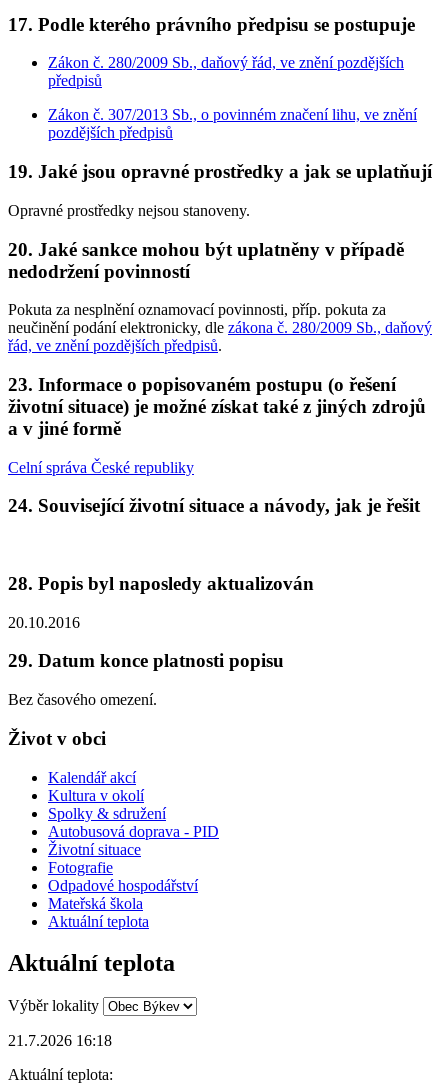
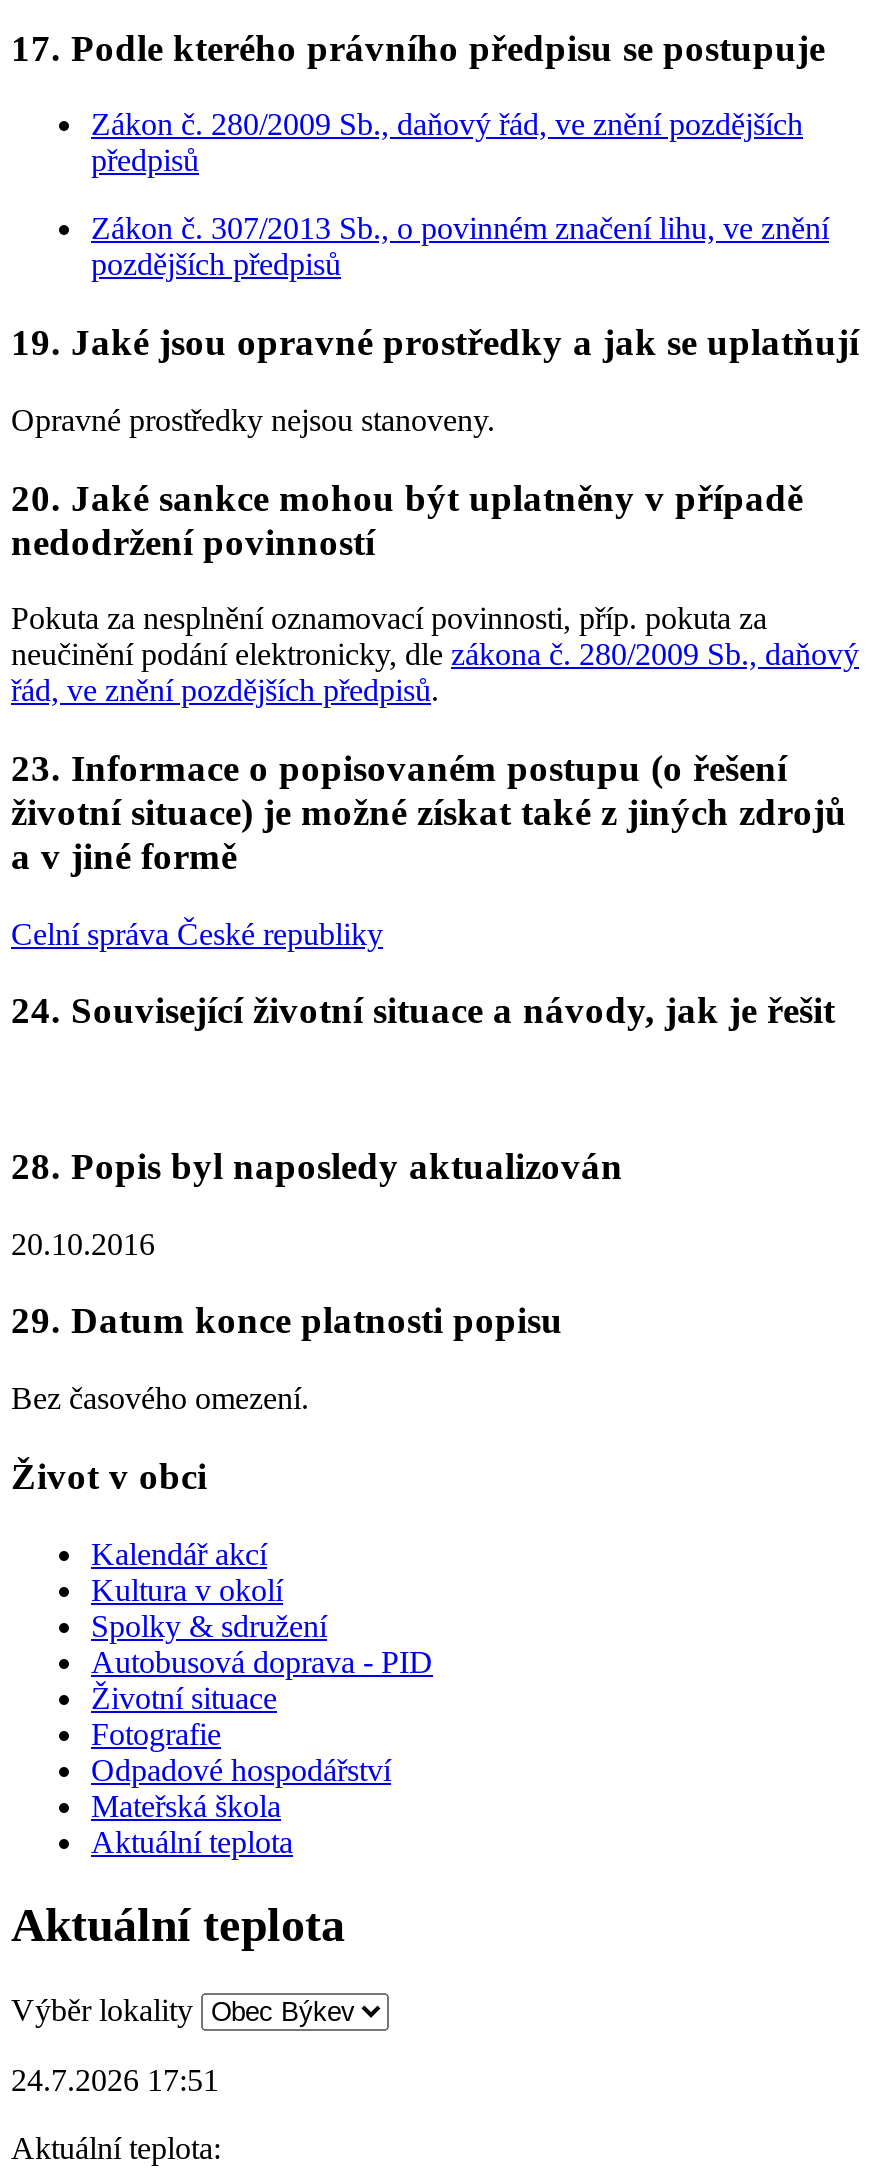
- 21.7.2026 16:18
+ 24.7.2026 17:51
